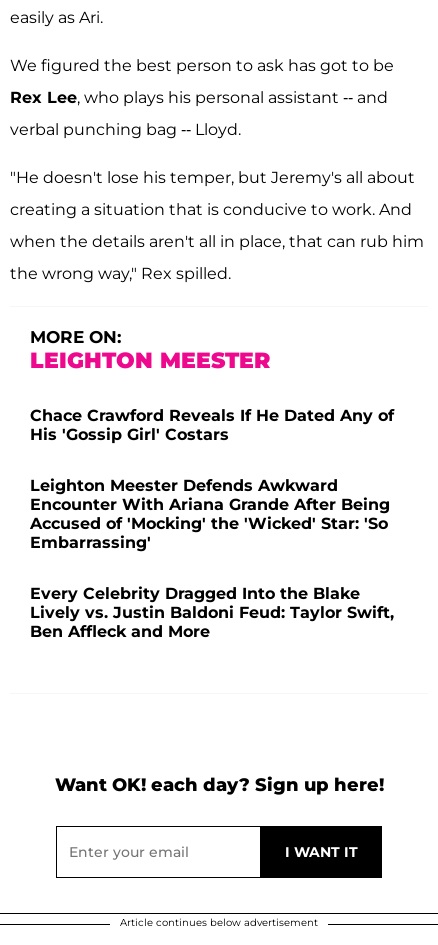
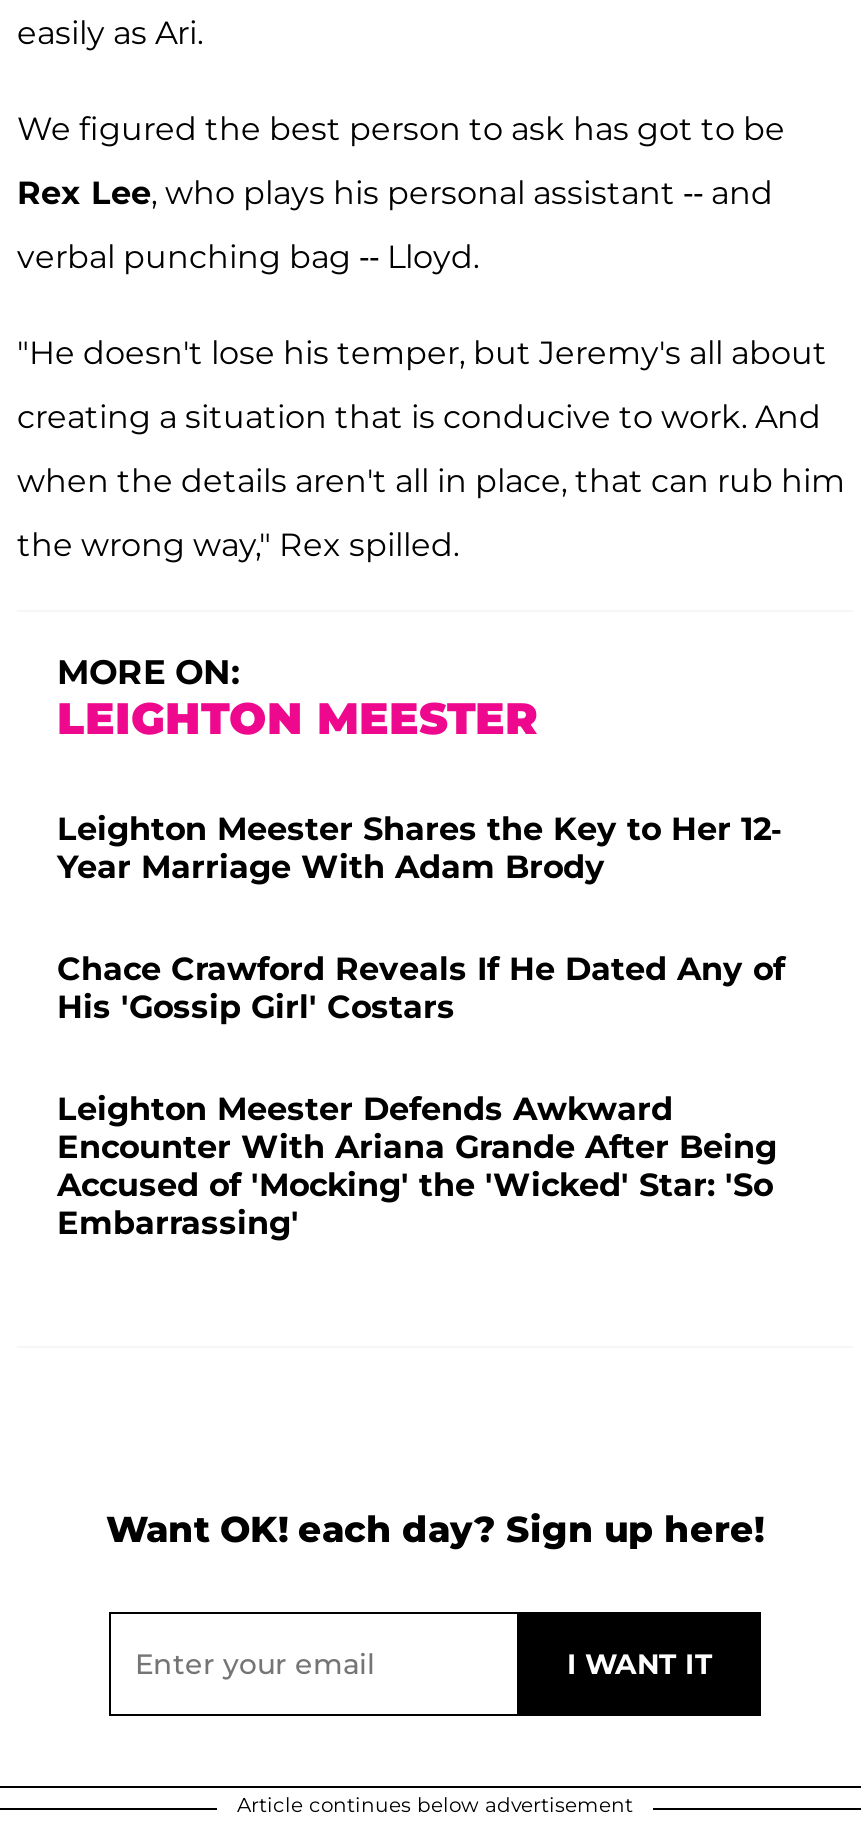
+ Leighton Meester Shares the Key to Her 12-
+ Year Marriage With Adam Brody

moved down: Chace Crawford Reveals If He Dated Any of | His 'Gossip Girl' Costars | Leighton Meester Defends Awkward | Encounter With Ariana Grande After Being | Accused of 'Mocking' the 'Wicked' Star: 'So | Embarrassing'

- Every Celebrity Dragged Into the Blake
- Lively vs. Justin Baldoni Feud: Taylor Swift,
- Ben Affleck and More
